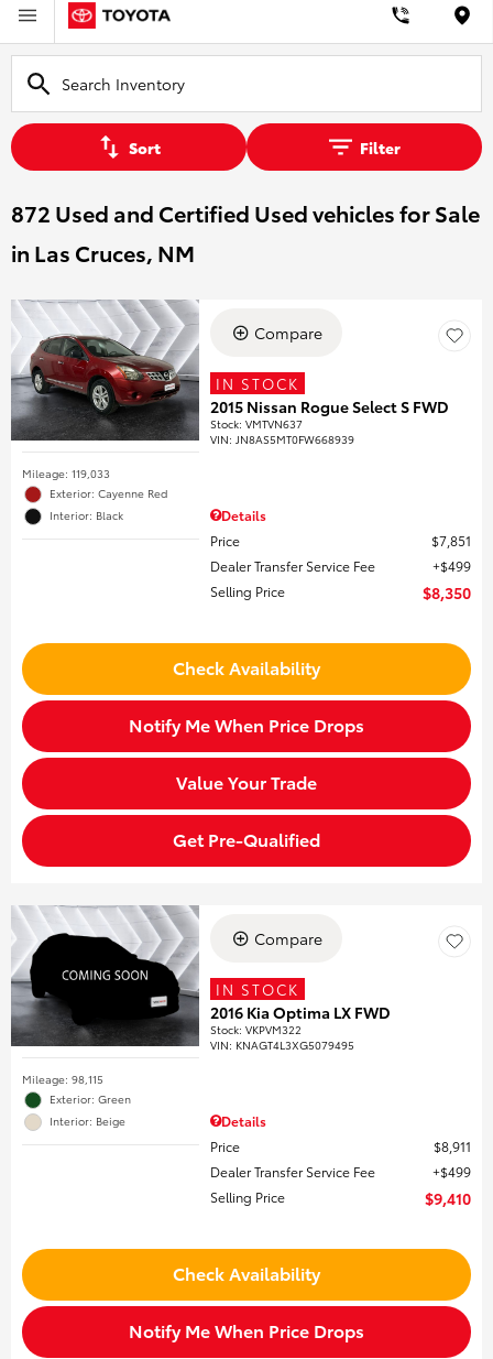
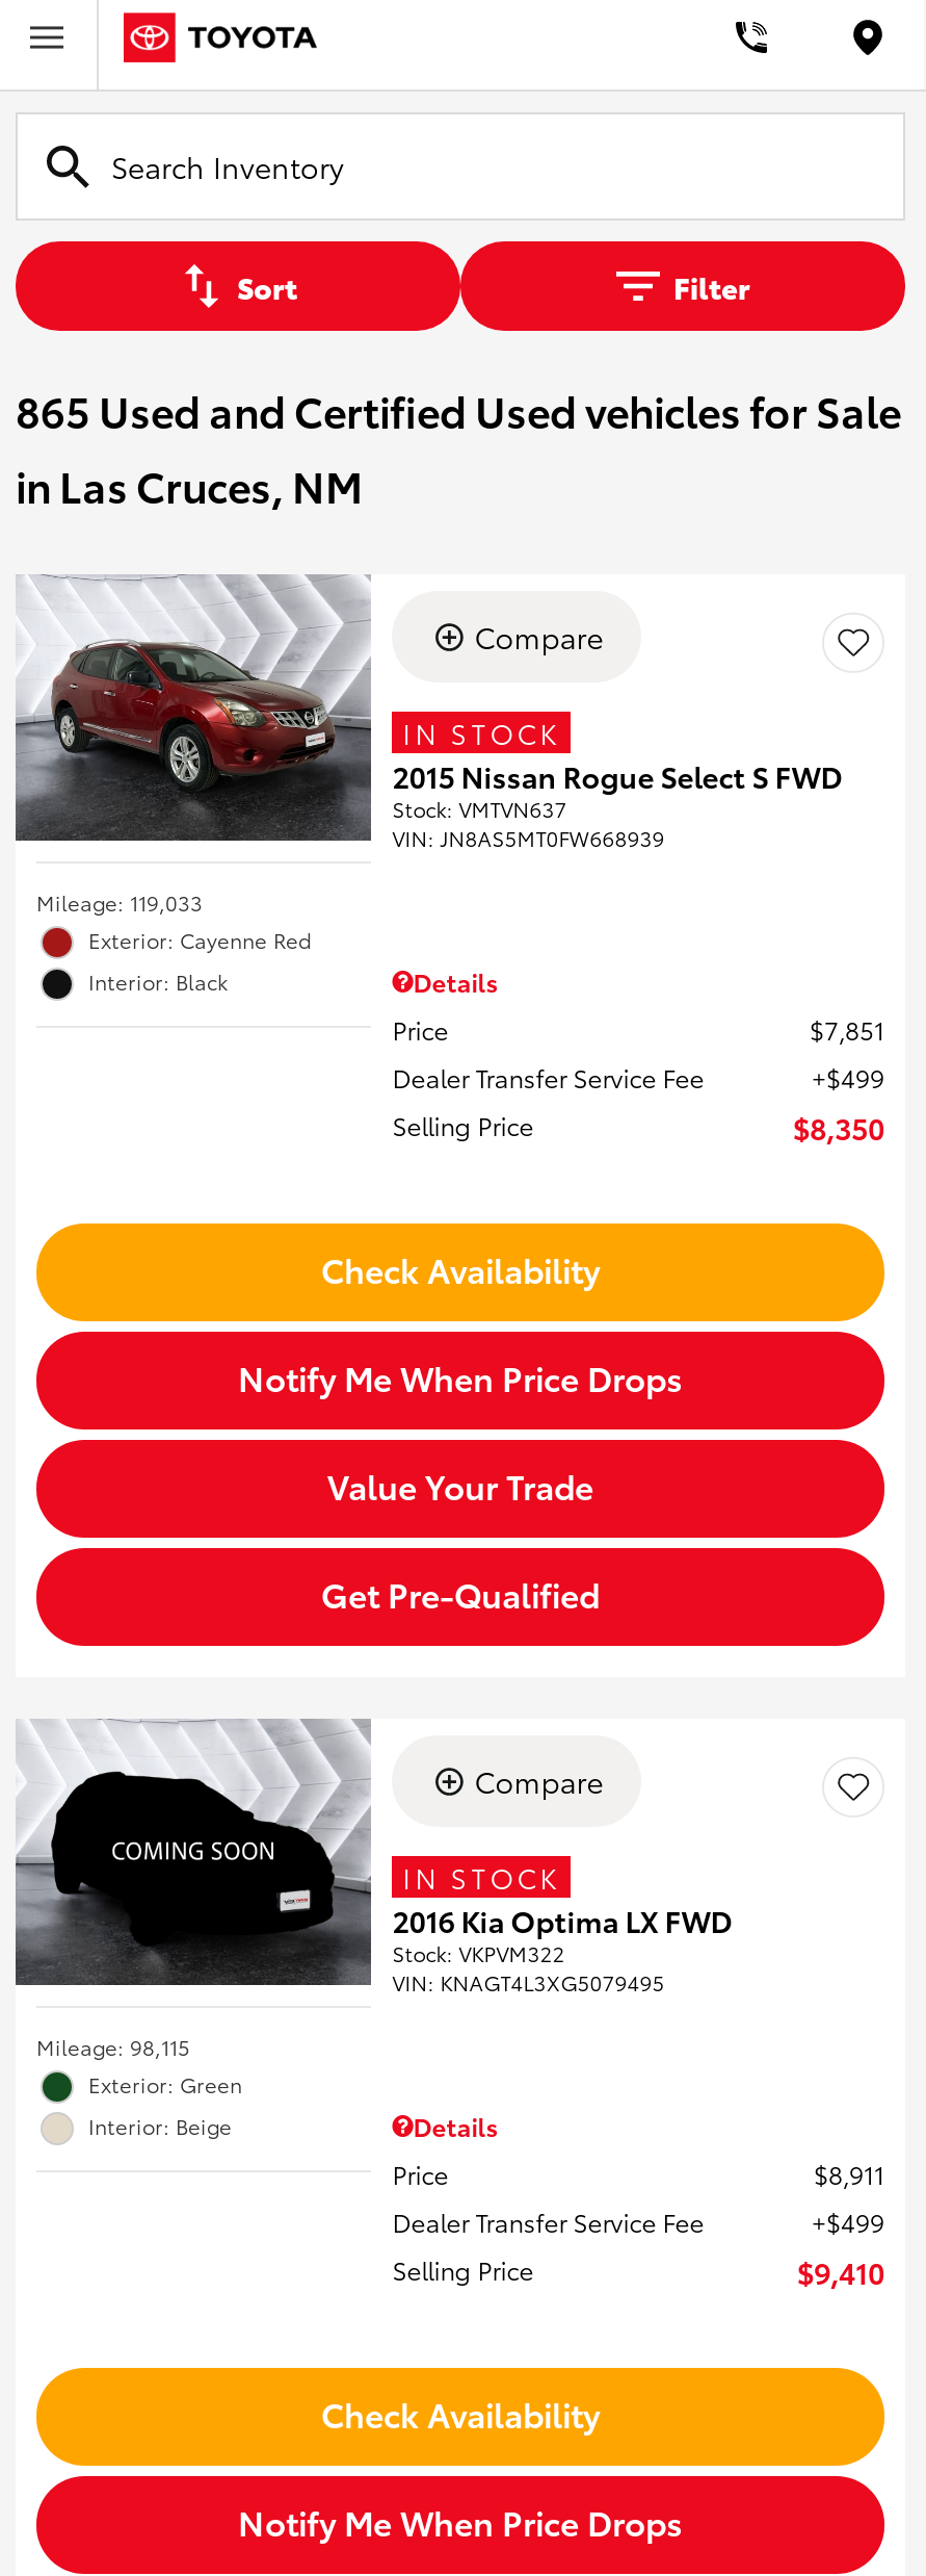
- 872 Used and Certified Used vehicles for Sale
+ 865 Used and Certified Used vehicles for Sale
